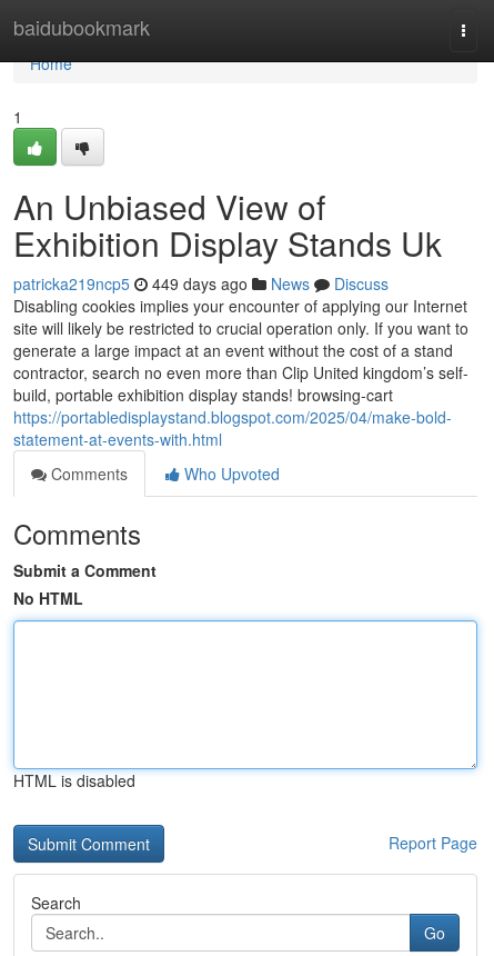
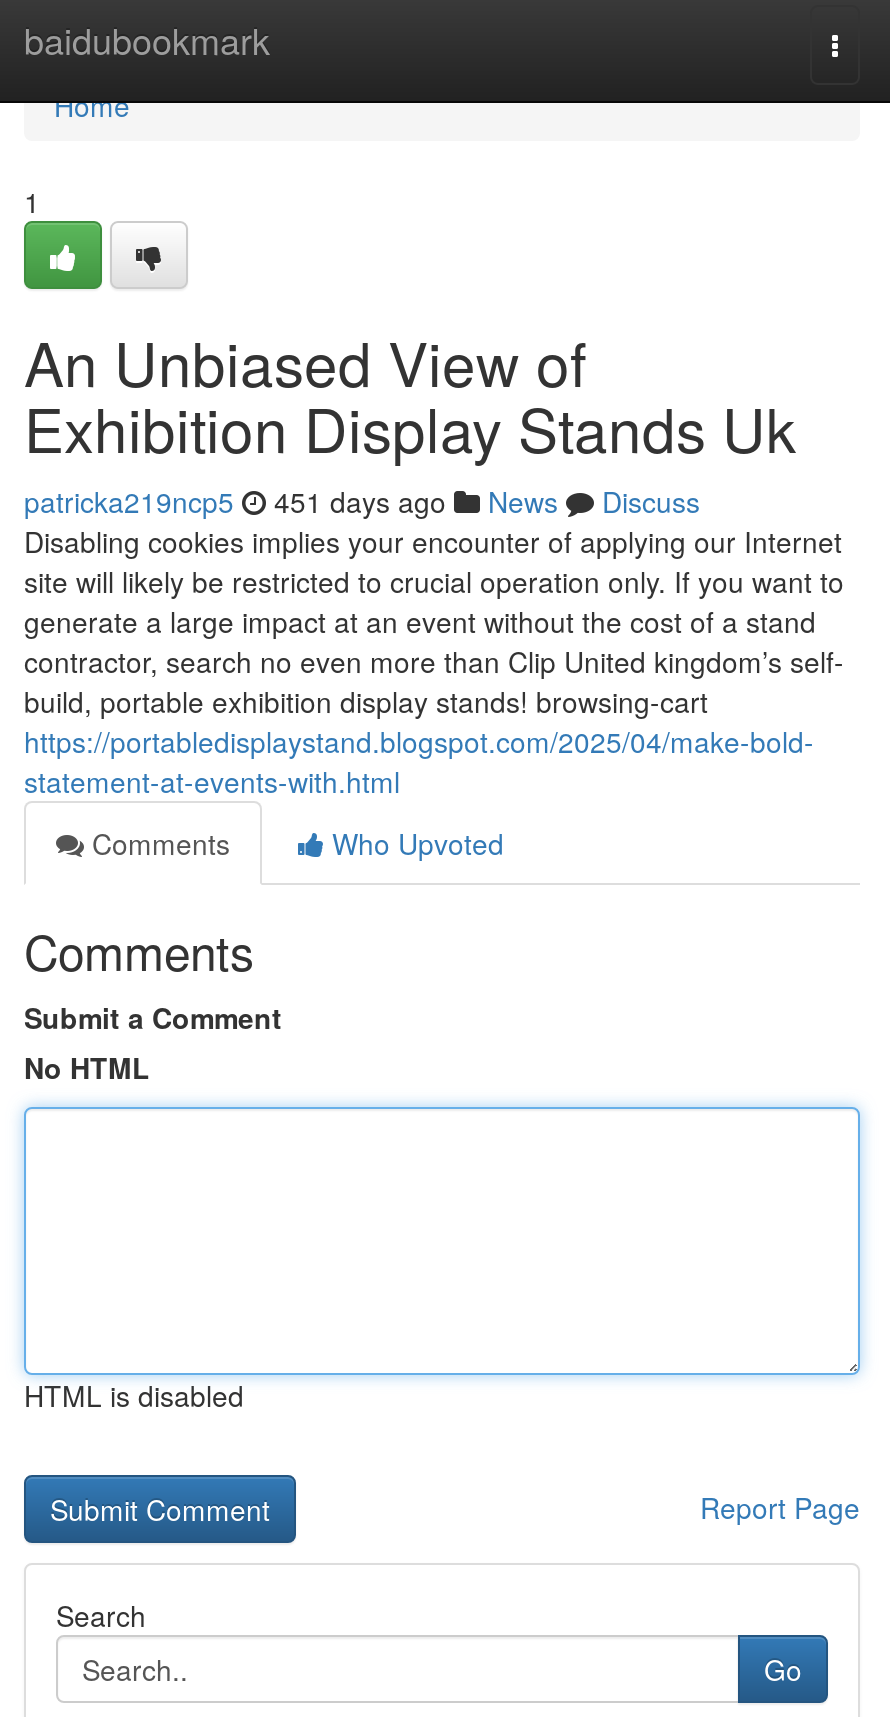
- patricka219ncp5 449 days ago News Discuss
+ patricka219ncp5 451 days ago News Discuss
